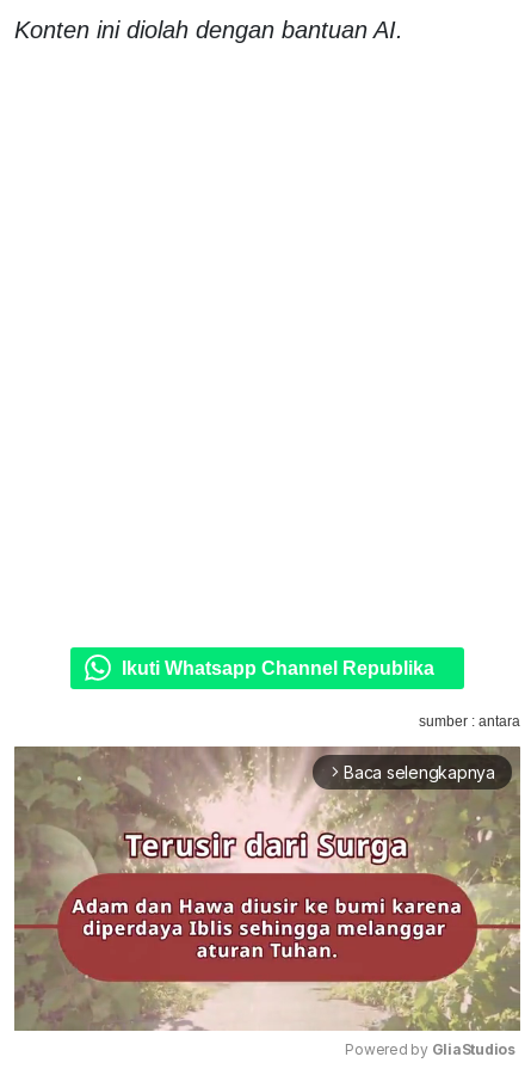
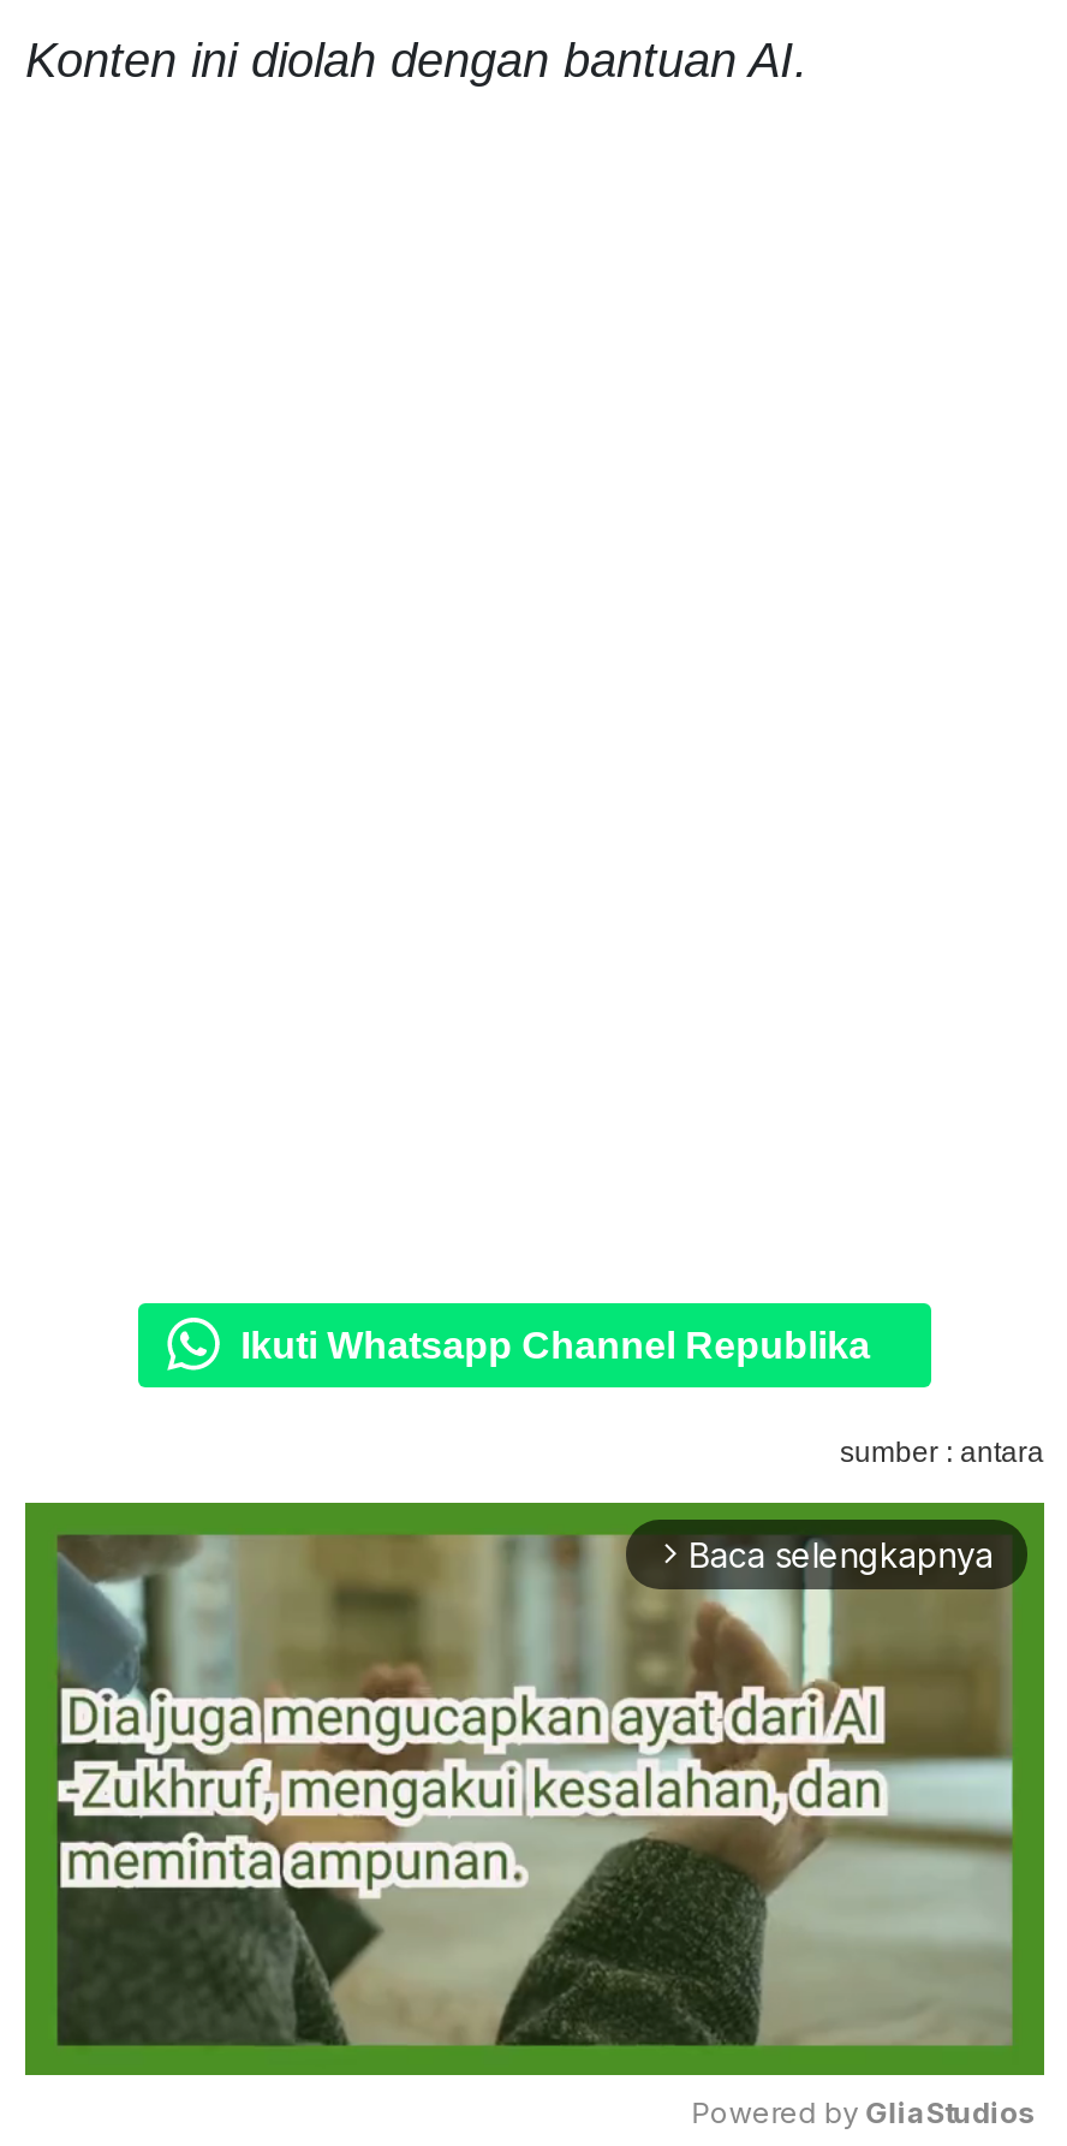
- [image]
+ [image]
